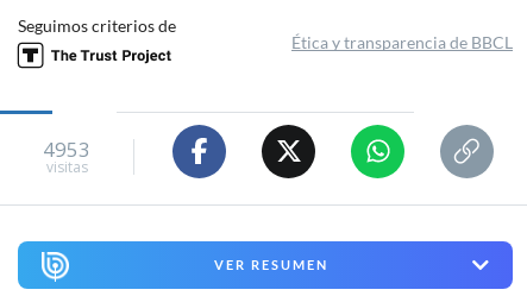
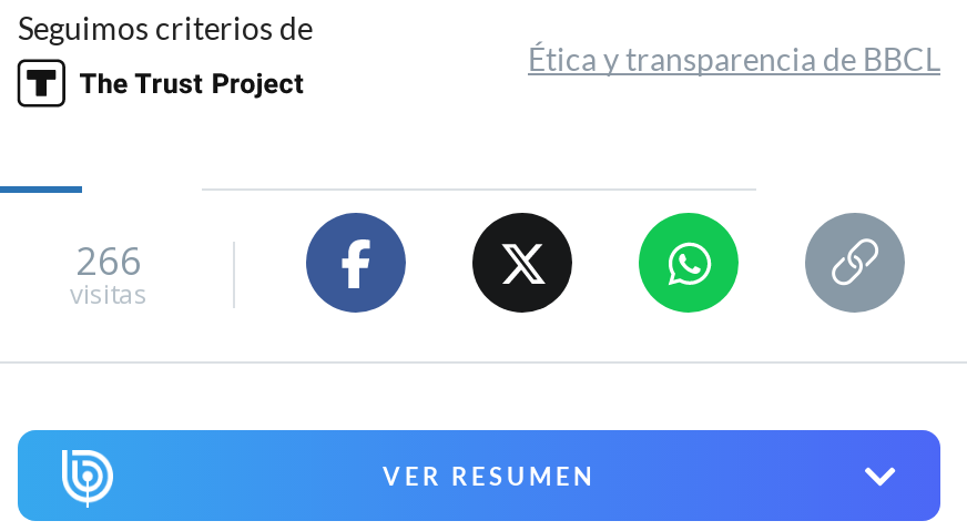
- 4953
+ 266
